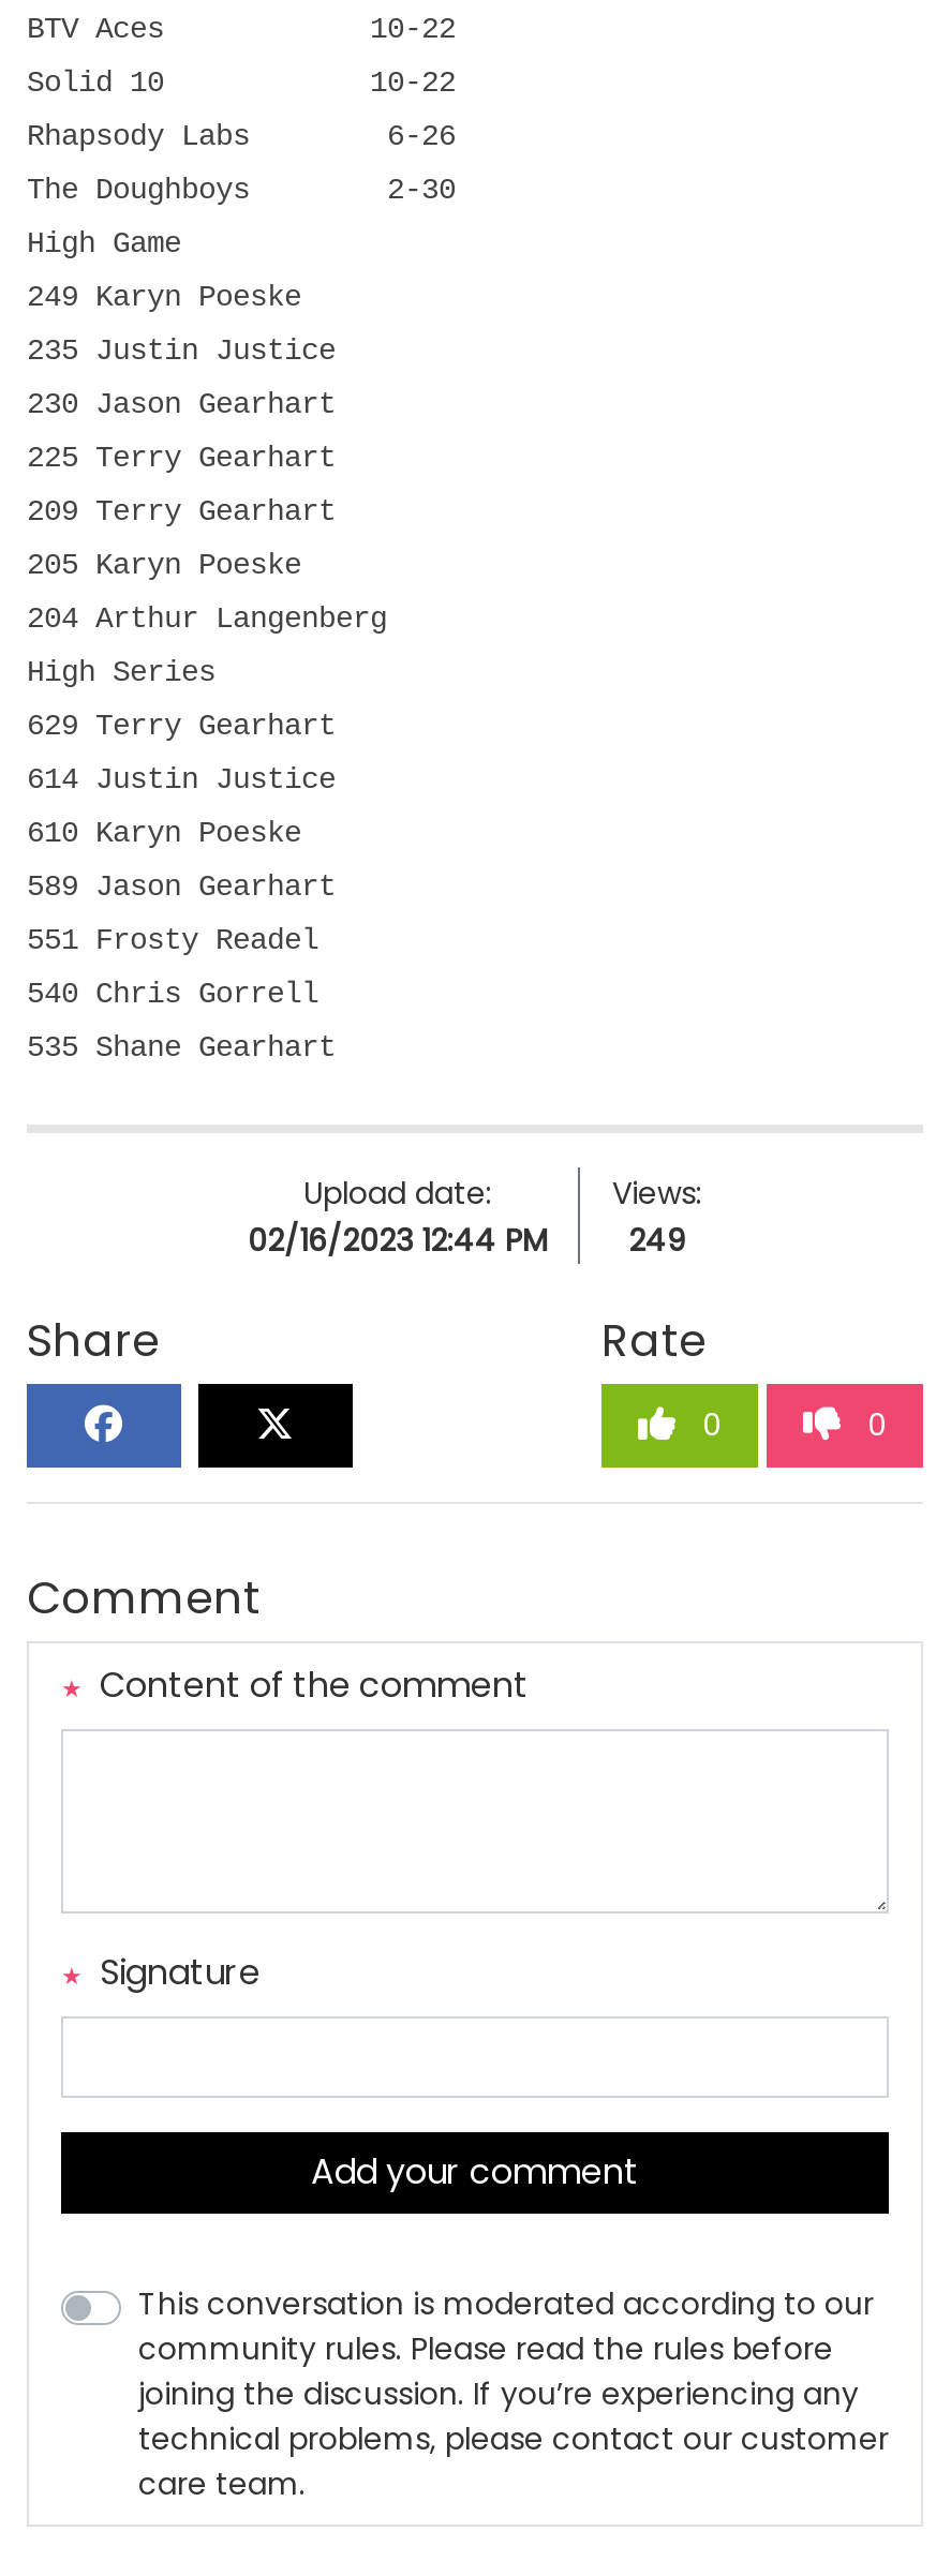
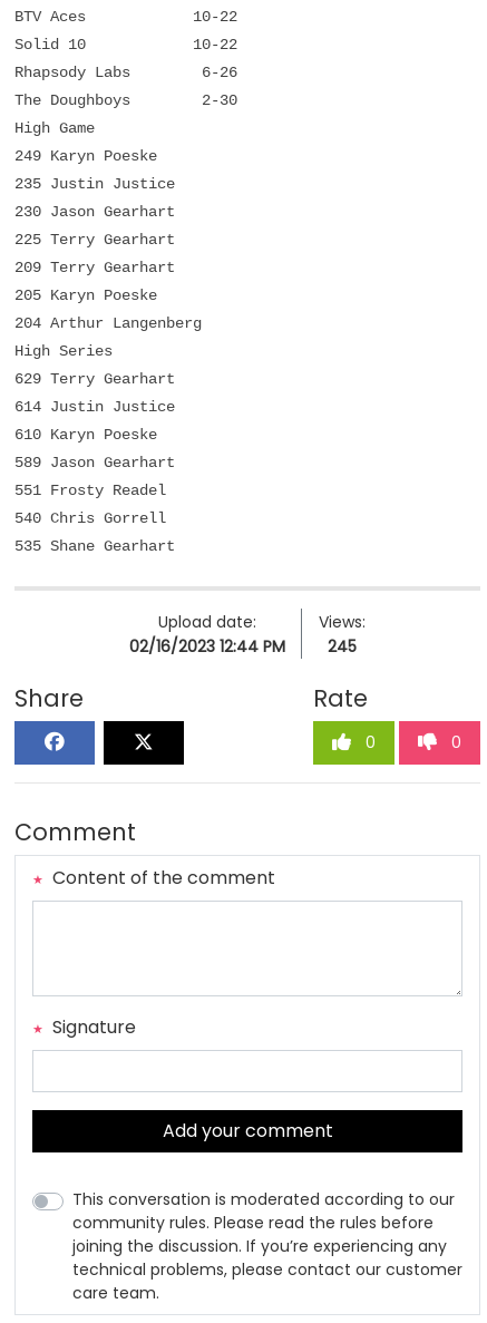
- 02/16/2023 12:44 PM 249
+ 02/16/2023 12:44 PM 245
